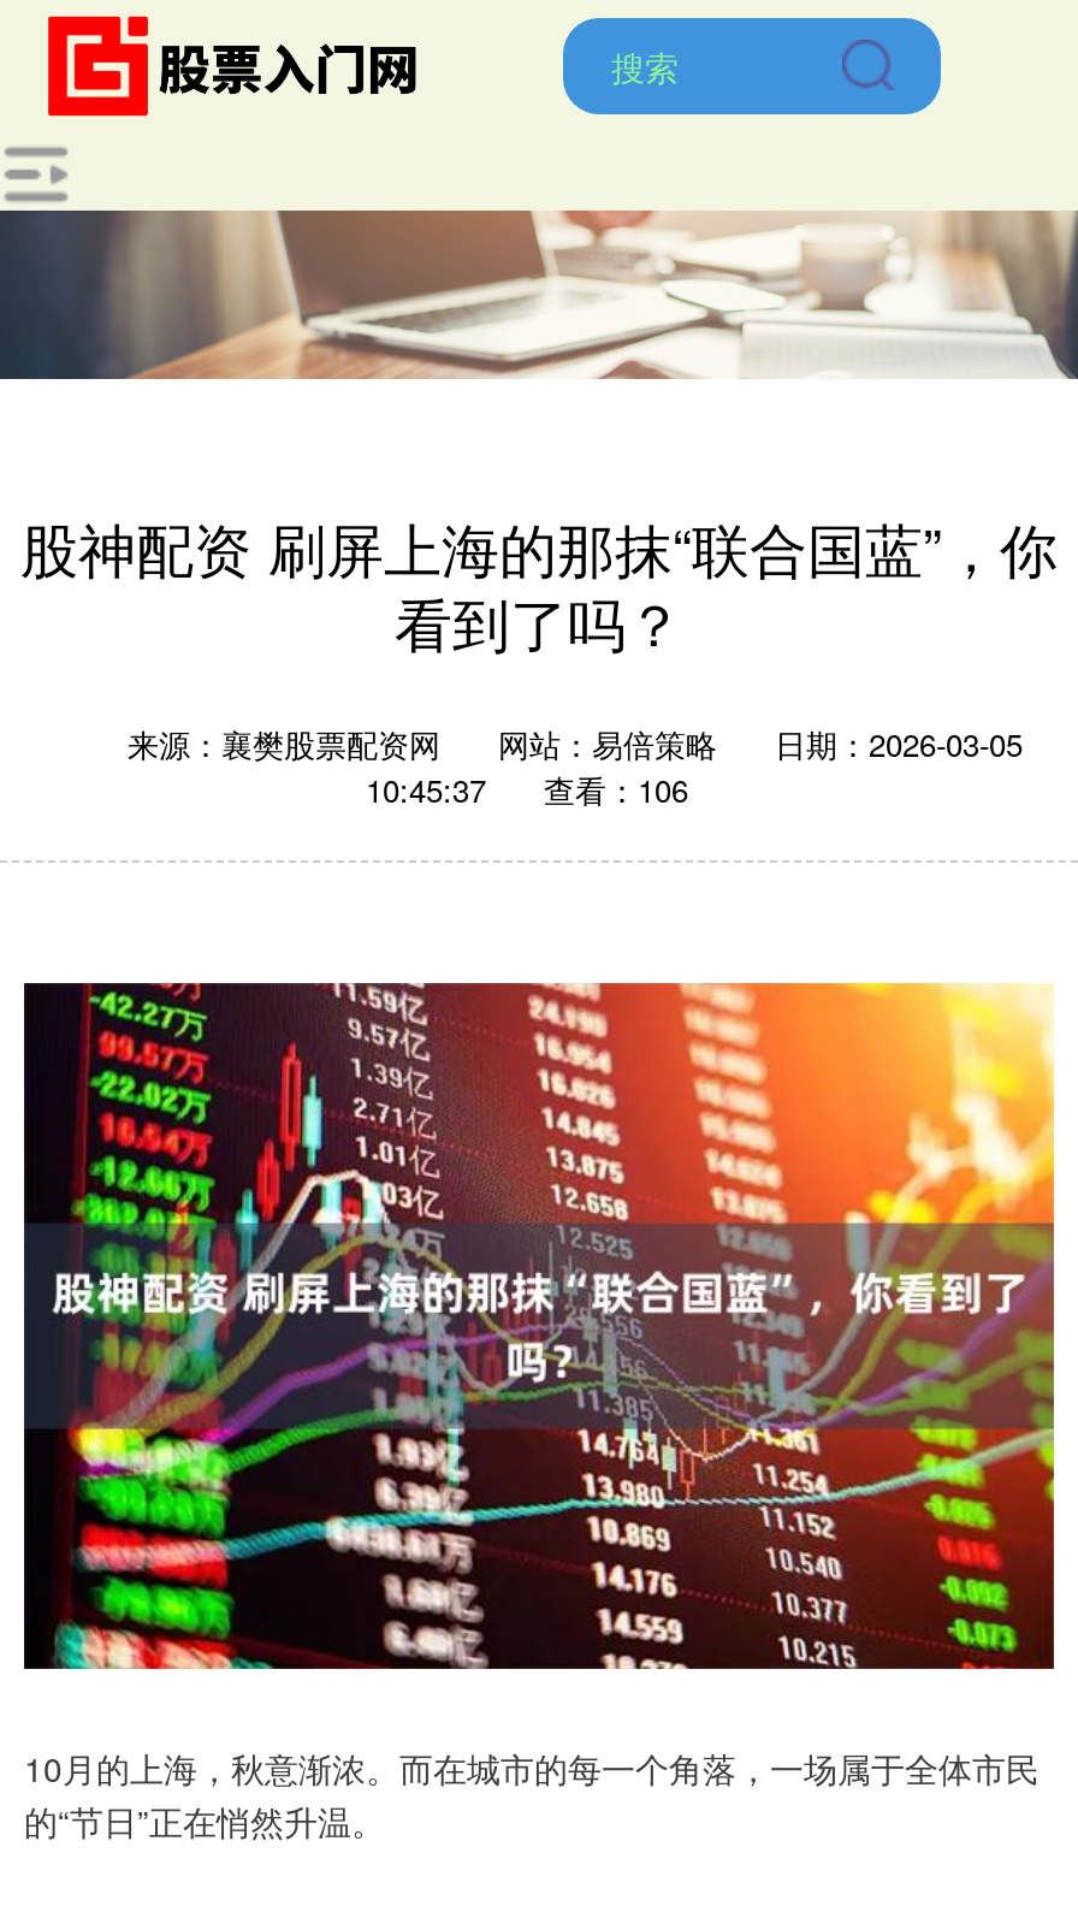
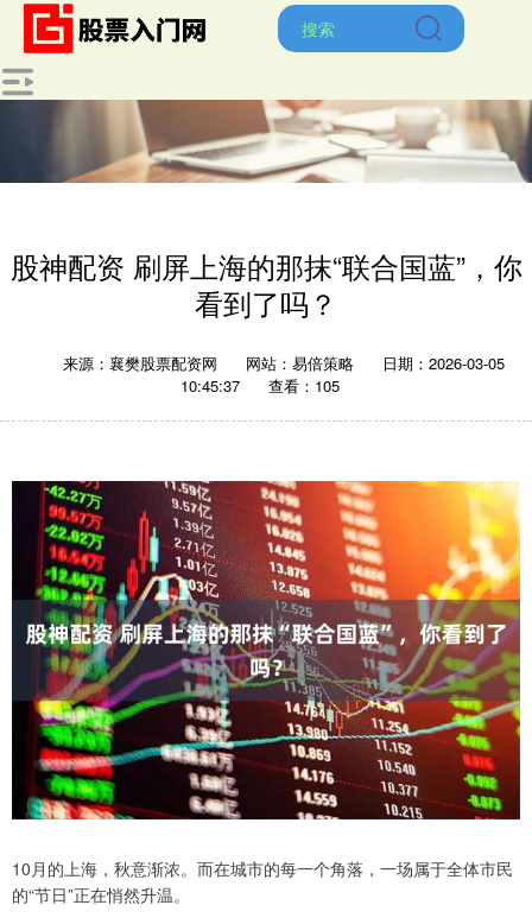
- 10:45:37 查看：106
+ 10:45:37 查看：105
